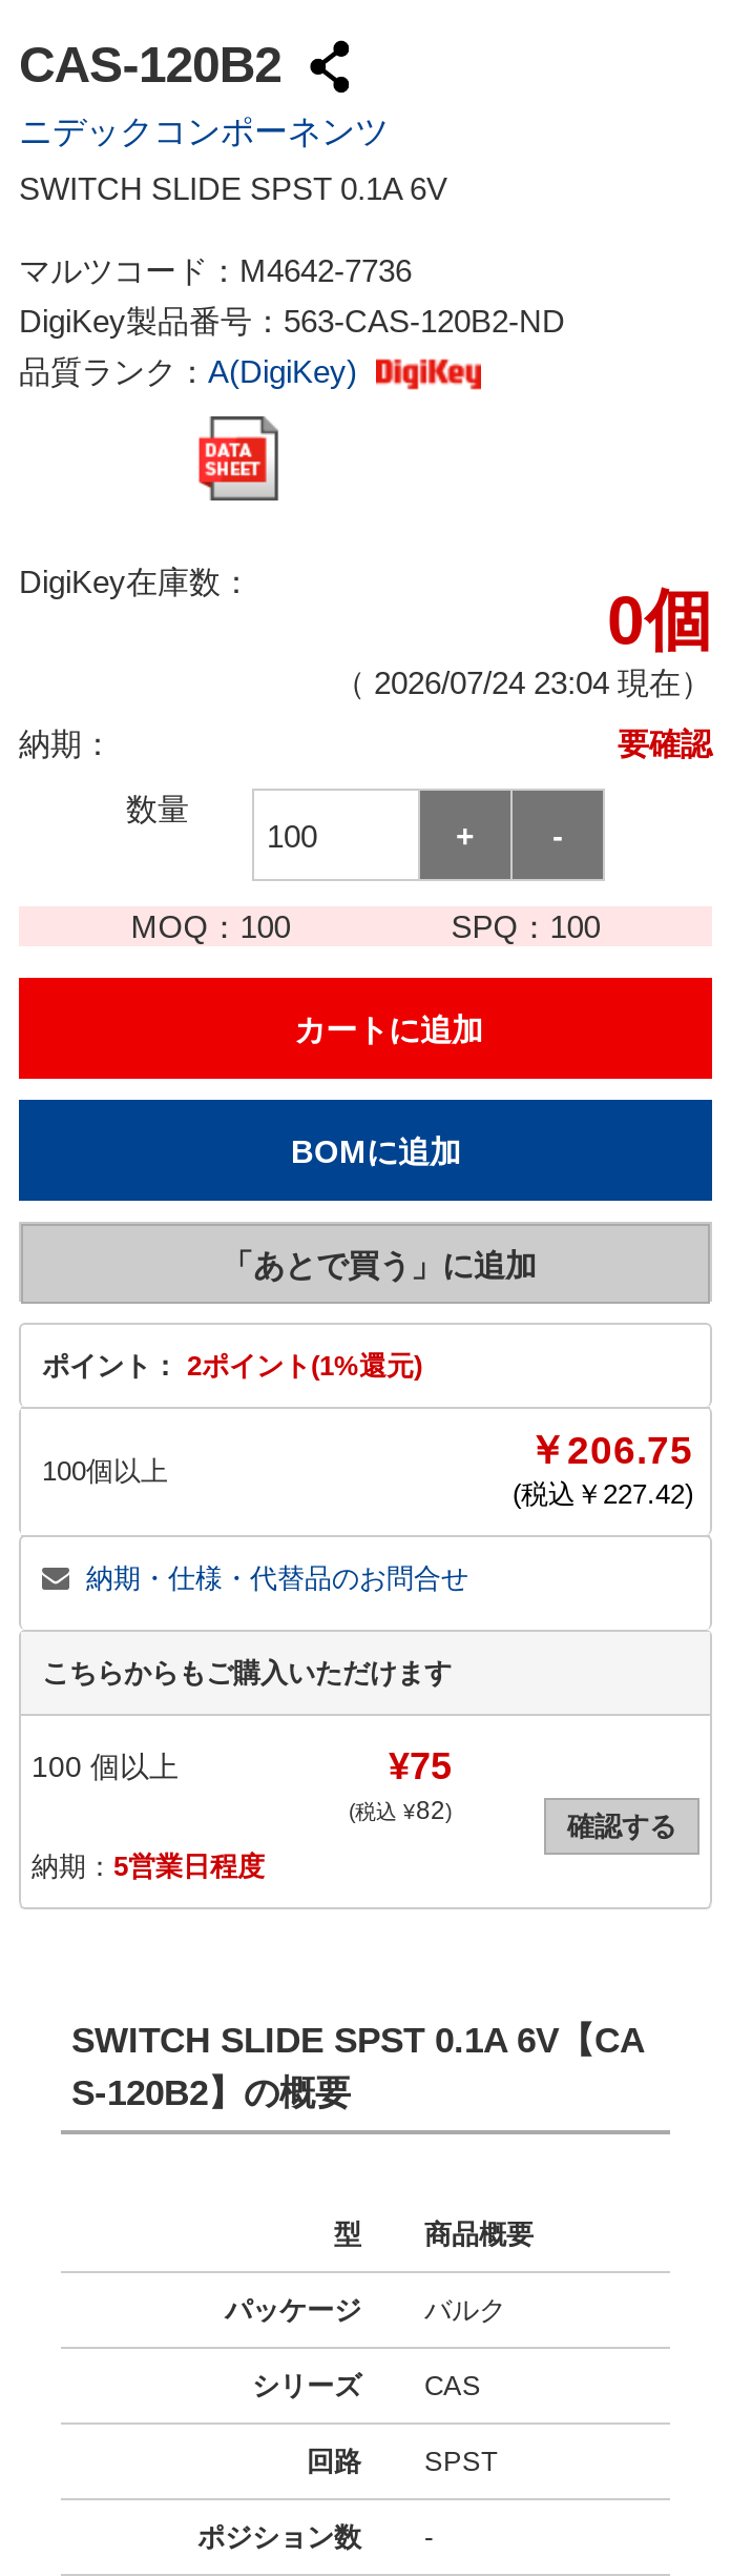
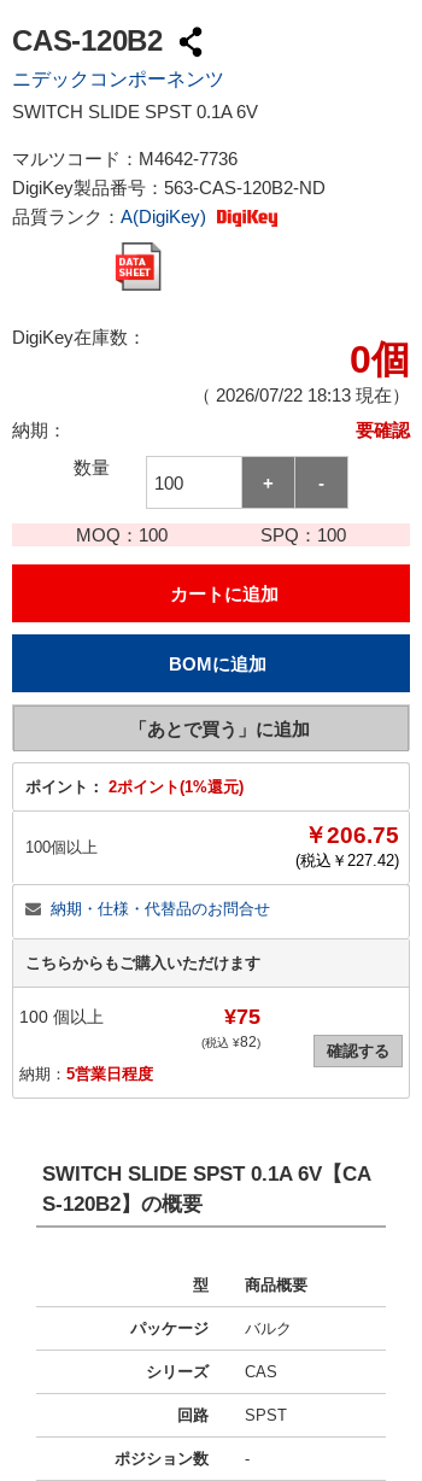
- （ 2026/07/24 23:04 現在）
+ （ 2026/07/22 18:13 現在）
